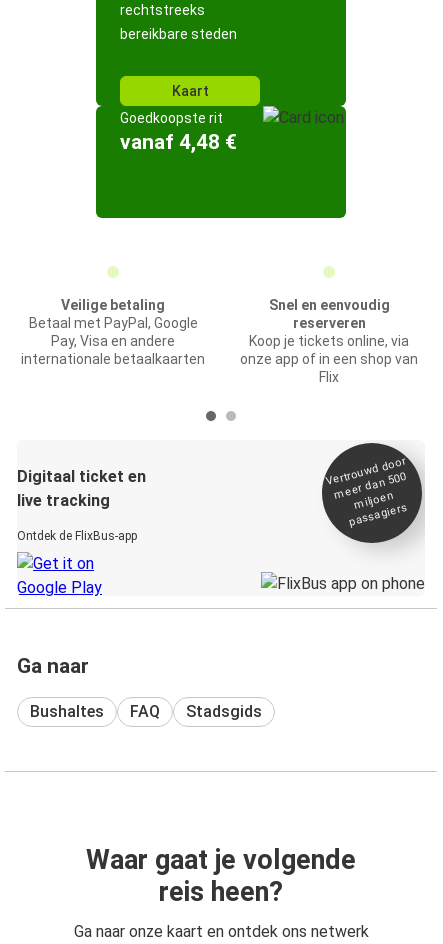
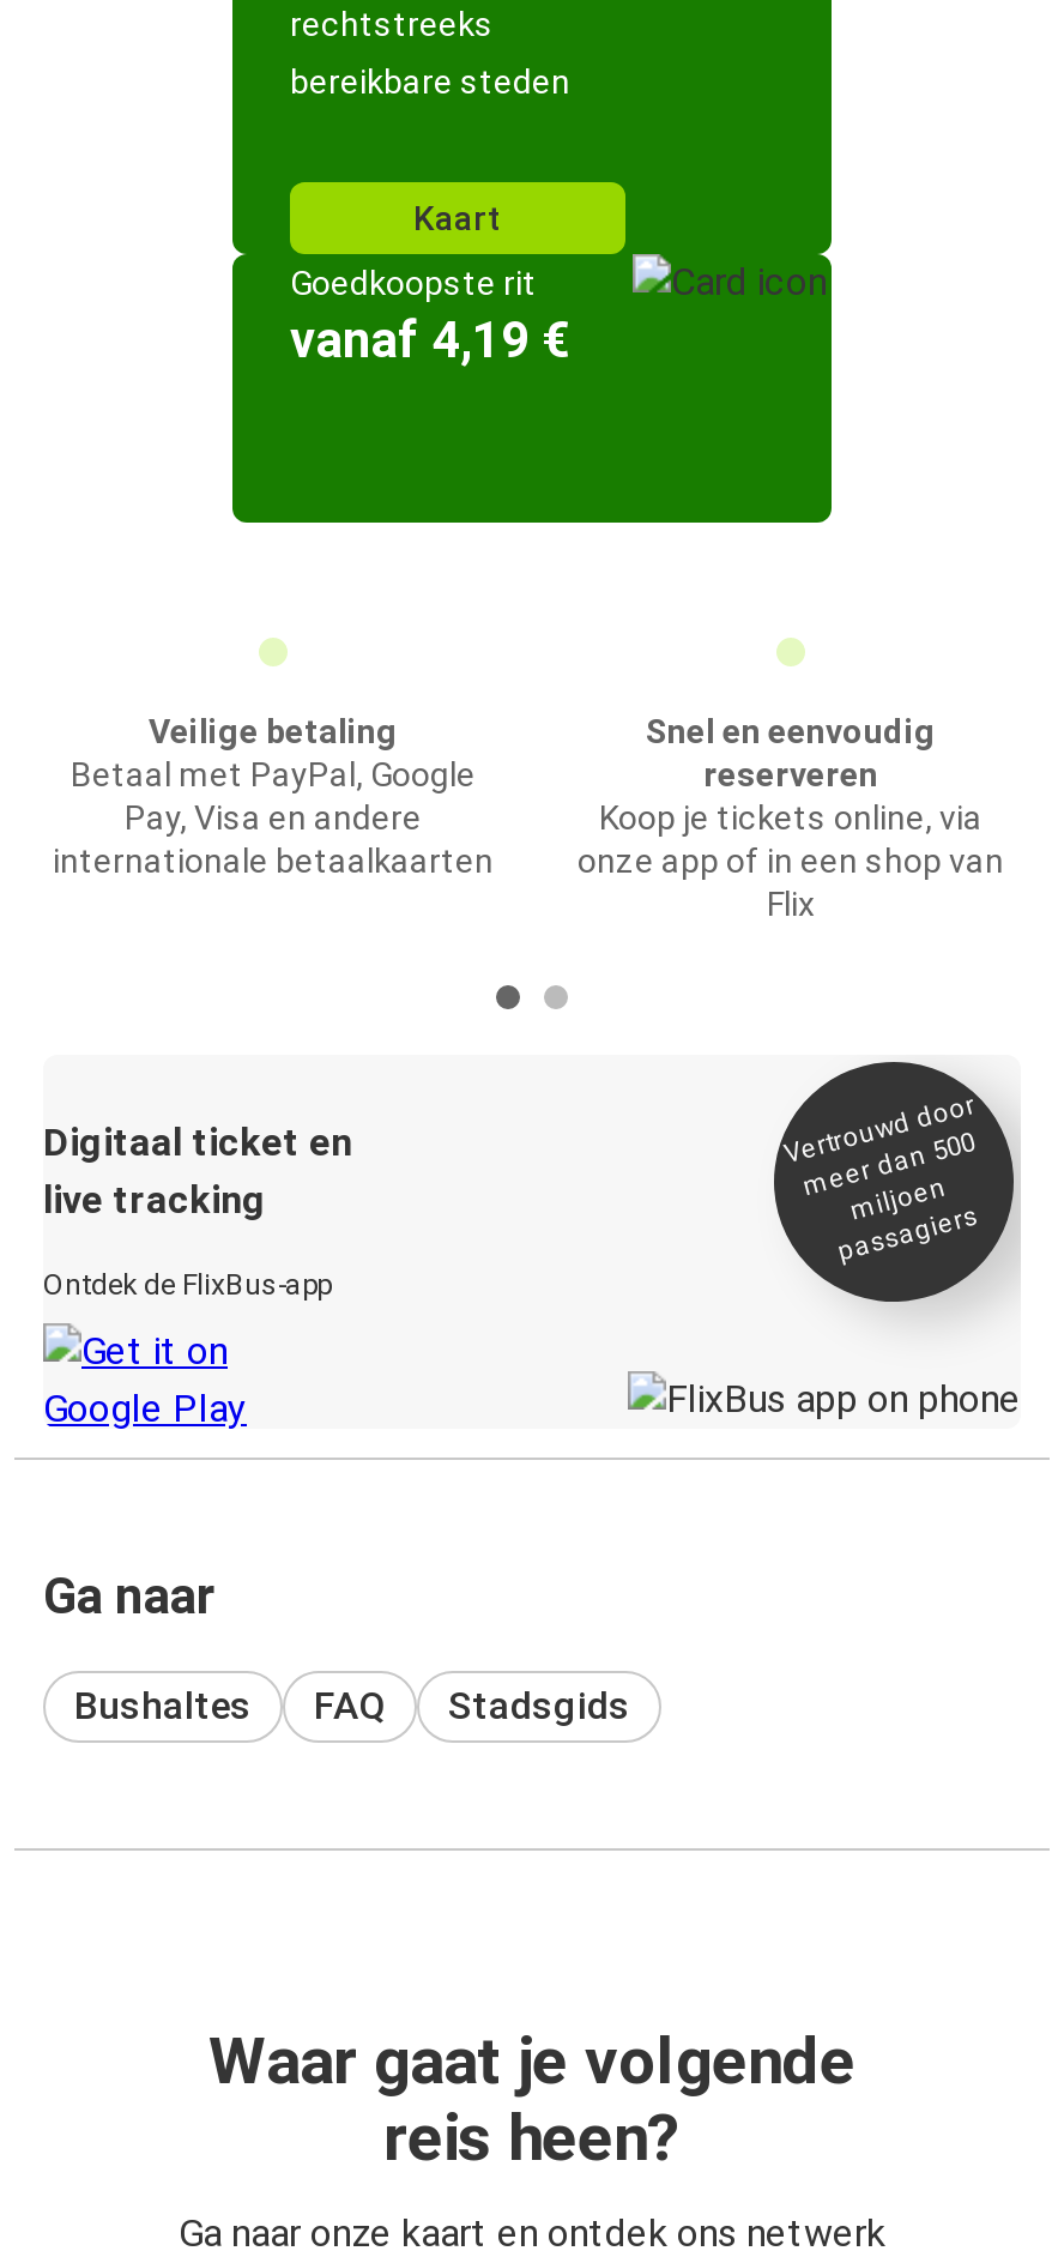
- vanaf 4,48 €
+ vanaf 4,19 €
